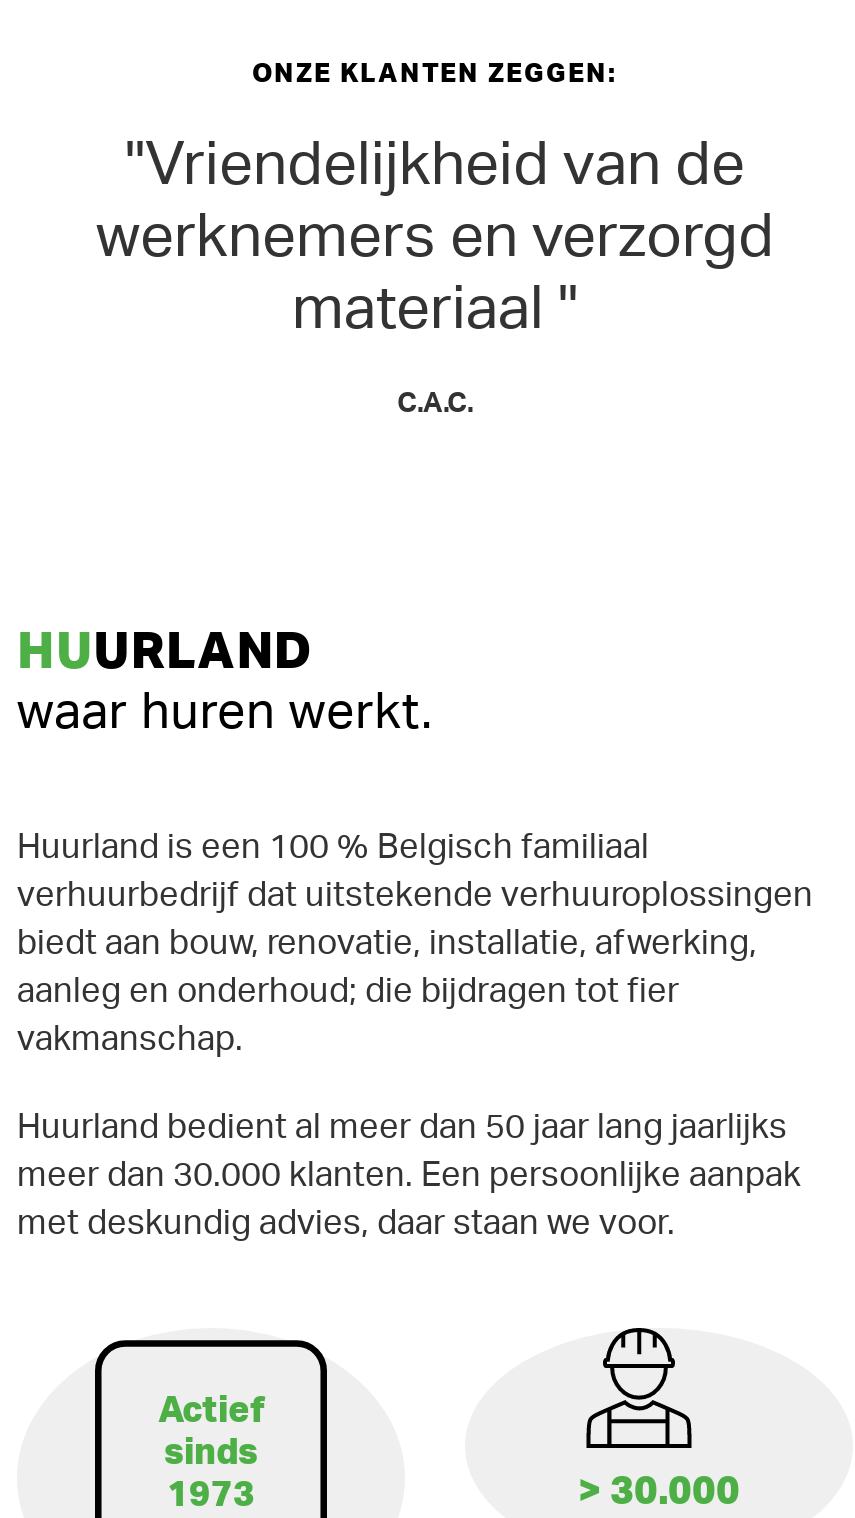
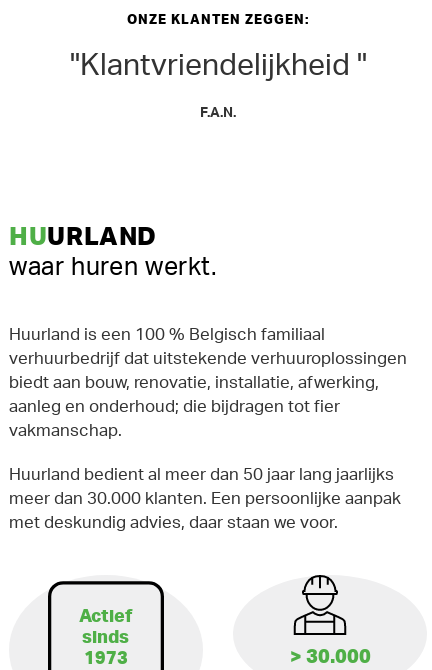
- "Vriendelijkheid van de
- werknemers en verzorgd
- materiaal "
+ "Klantvriendelijkheid "

- C.A.C.
+ F.A.N.
